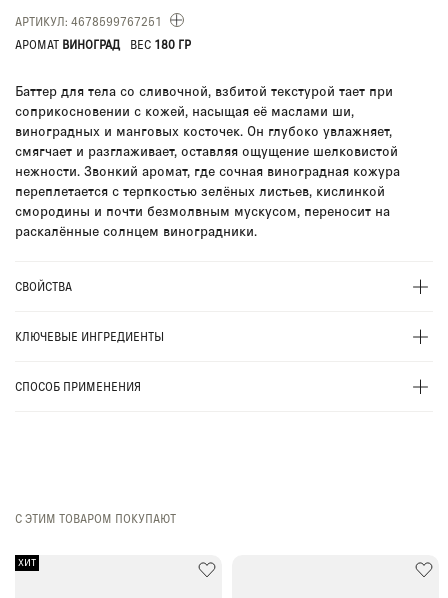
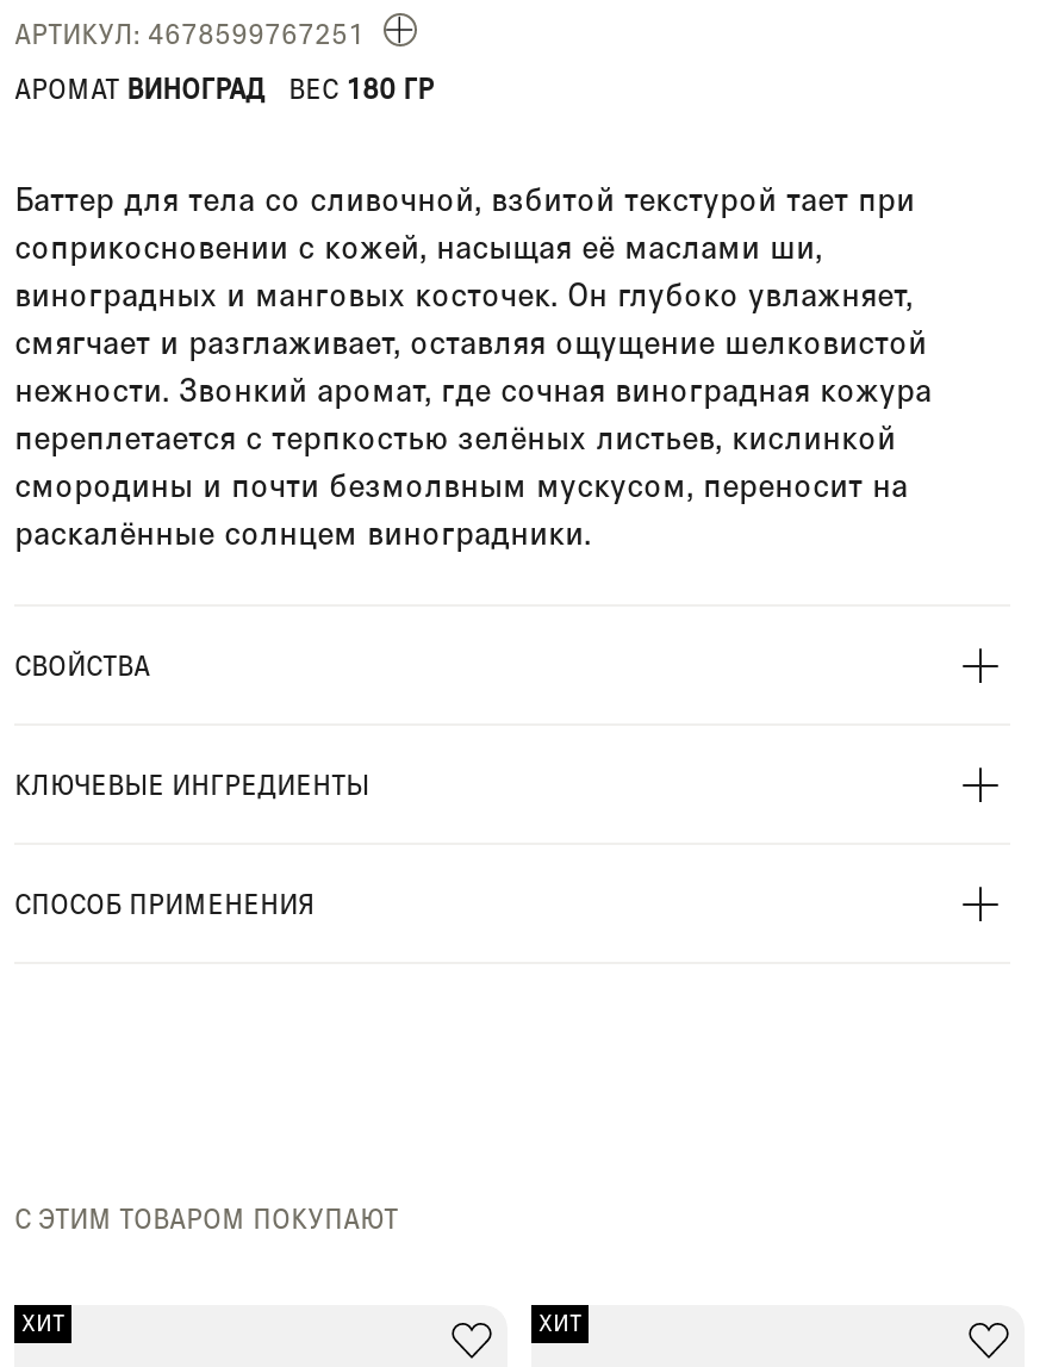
+ ХИТ
